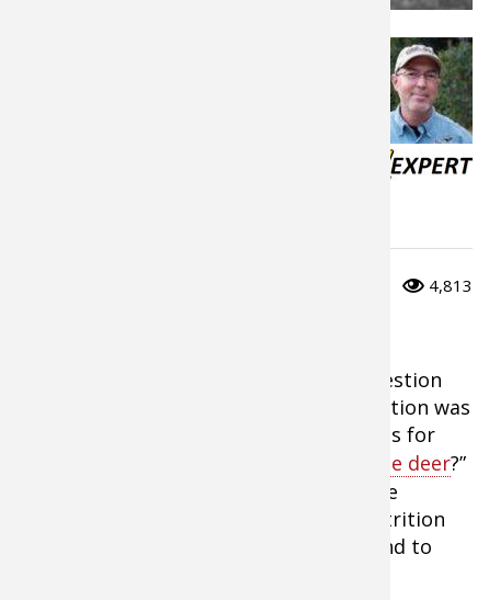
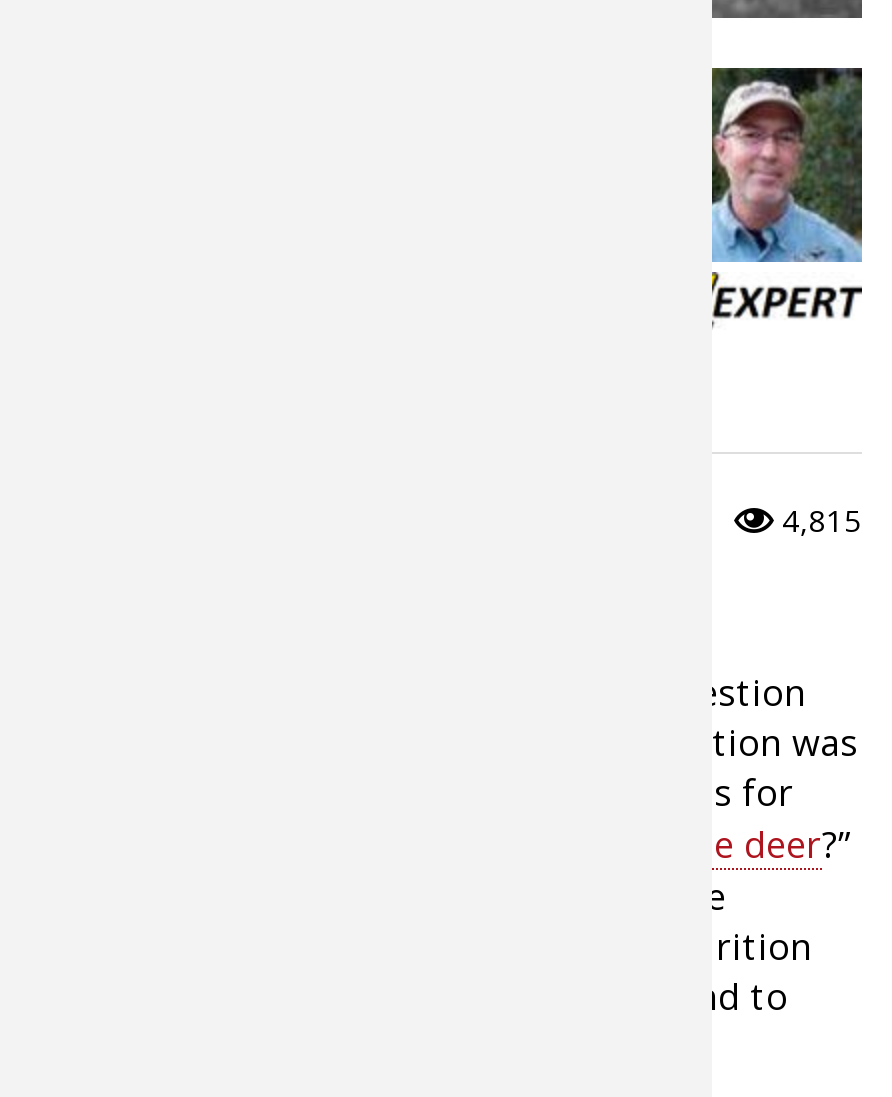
- 4,813
+ 4,815
